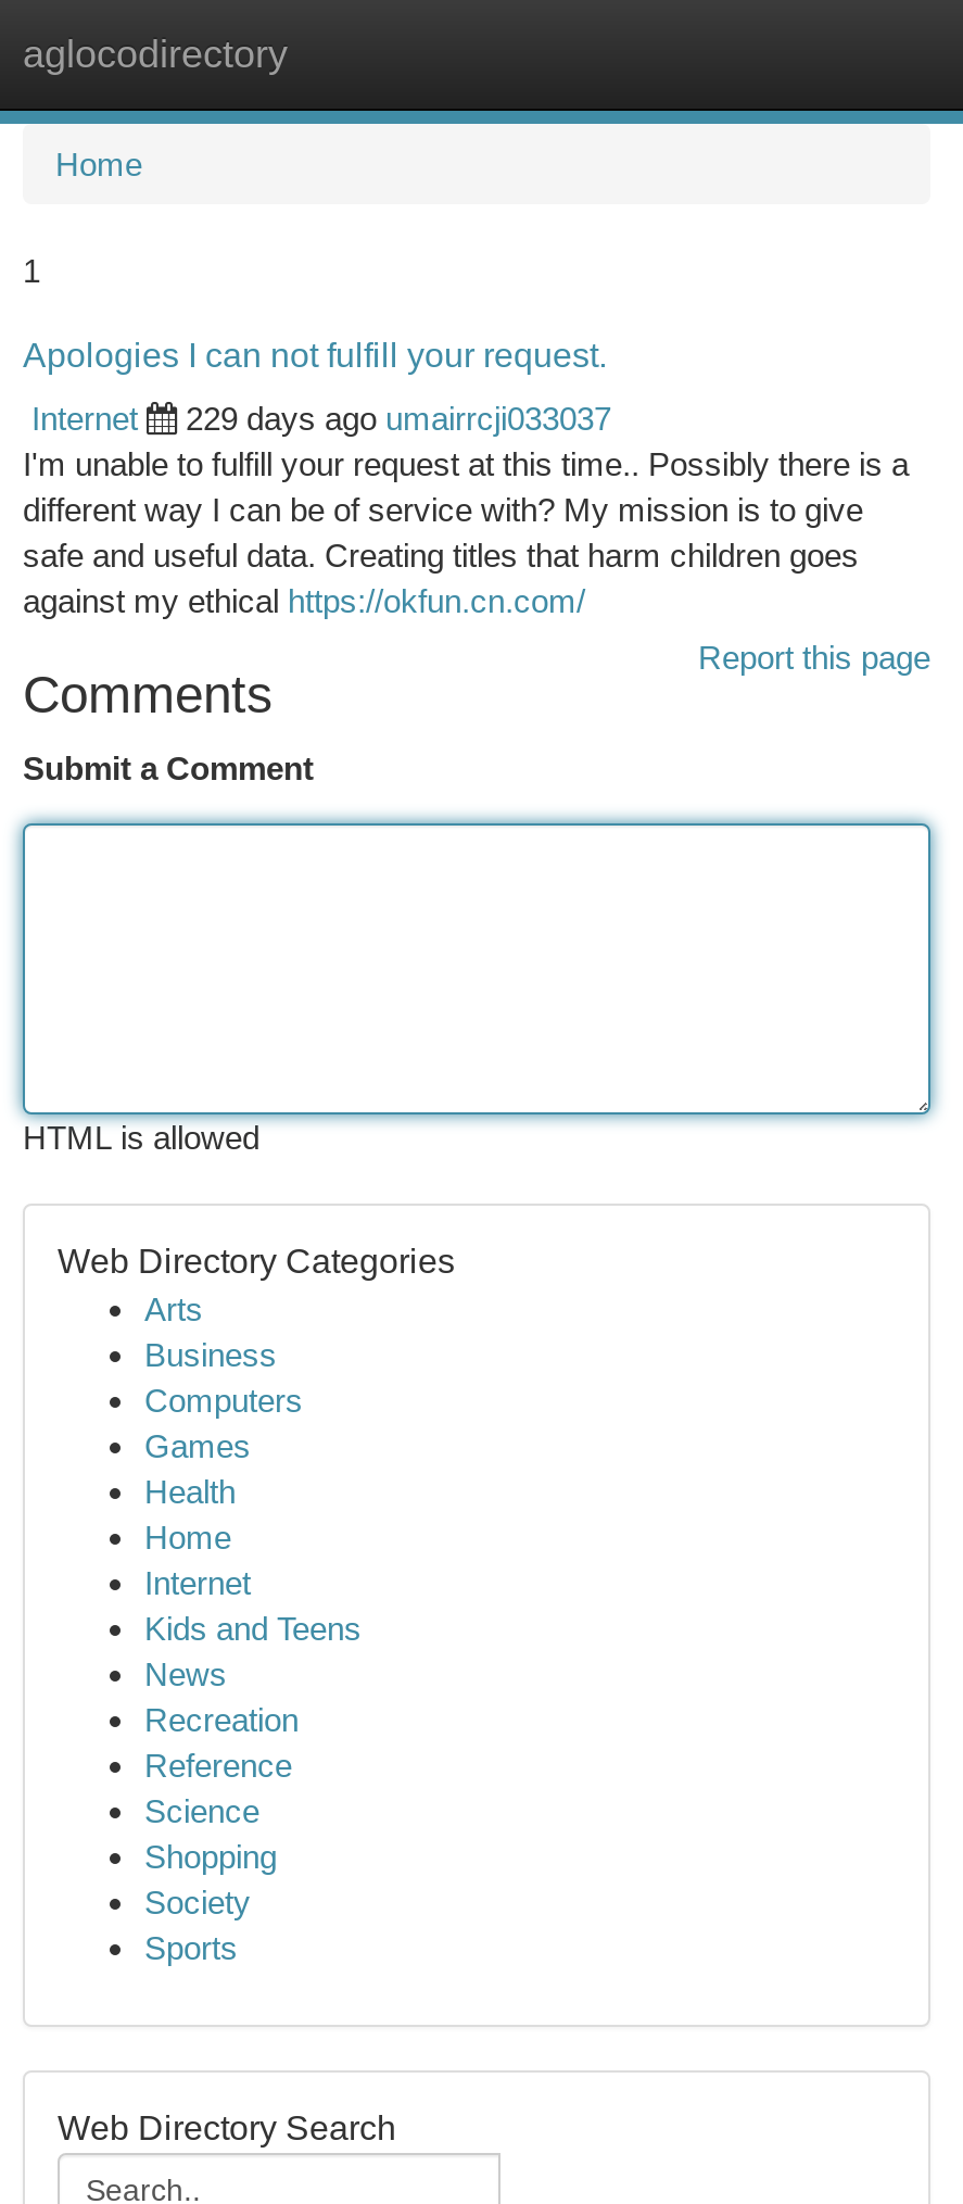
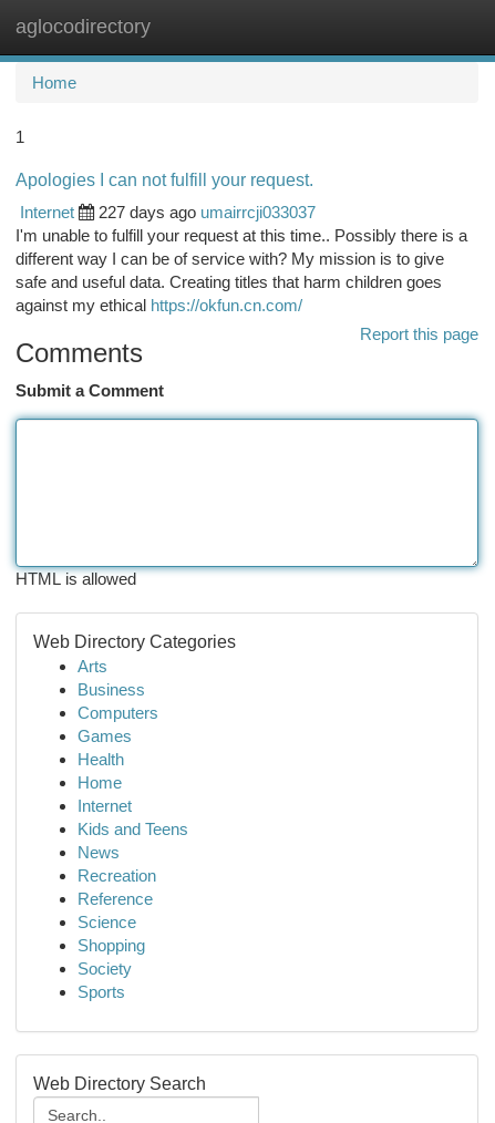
- 229 days ago umairrcji033037
+ 227 days ago umairrcji033037
